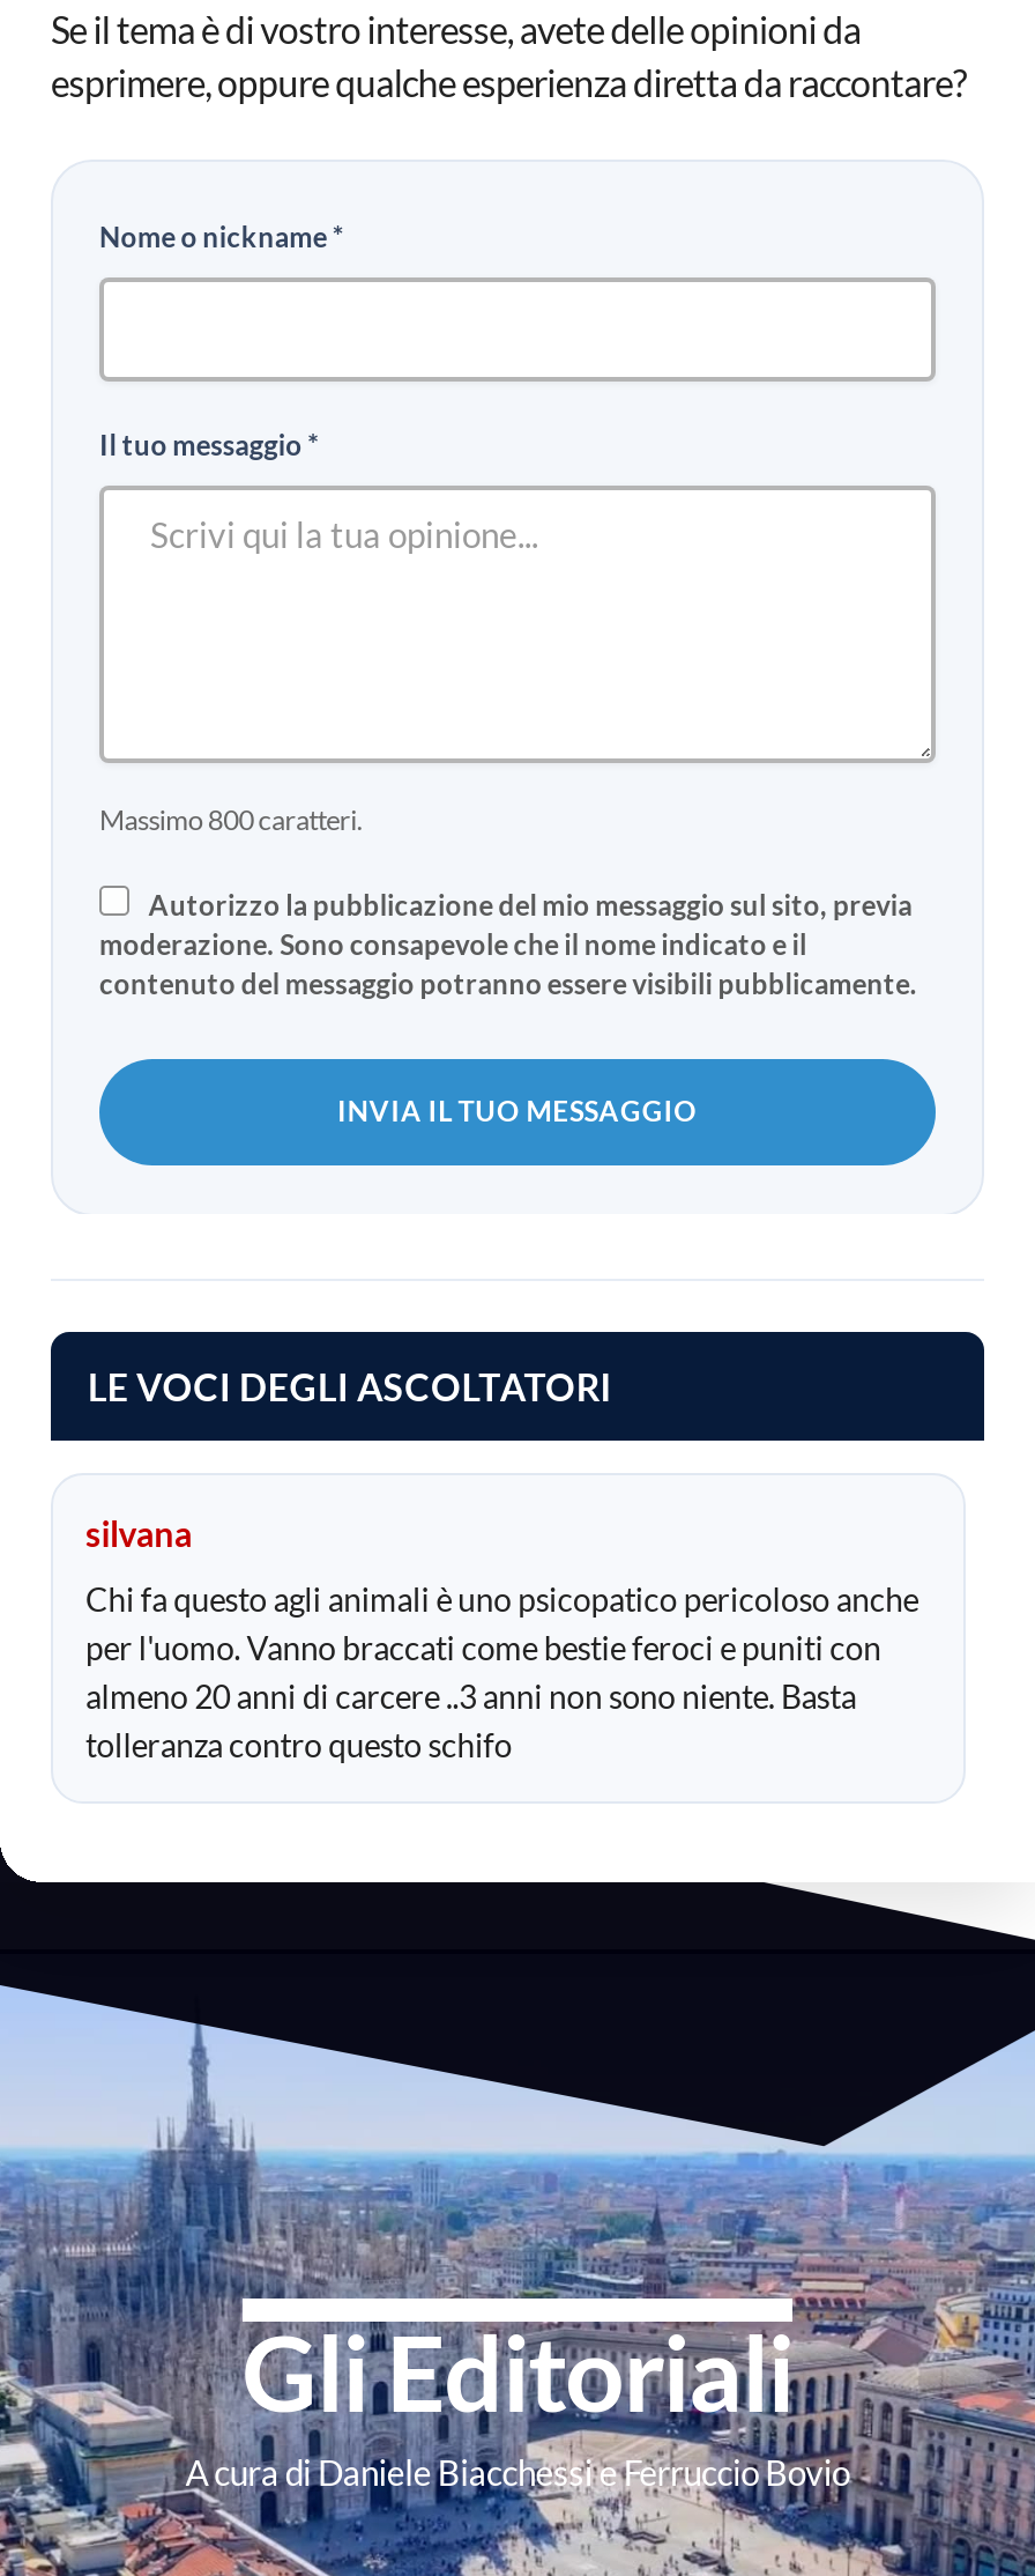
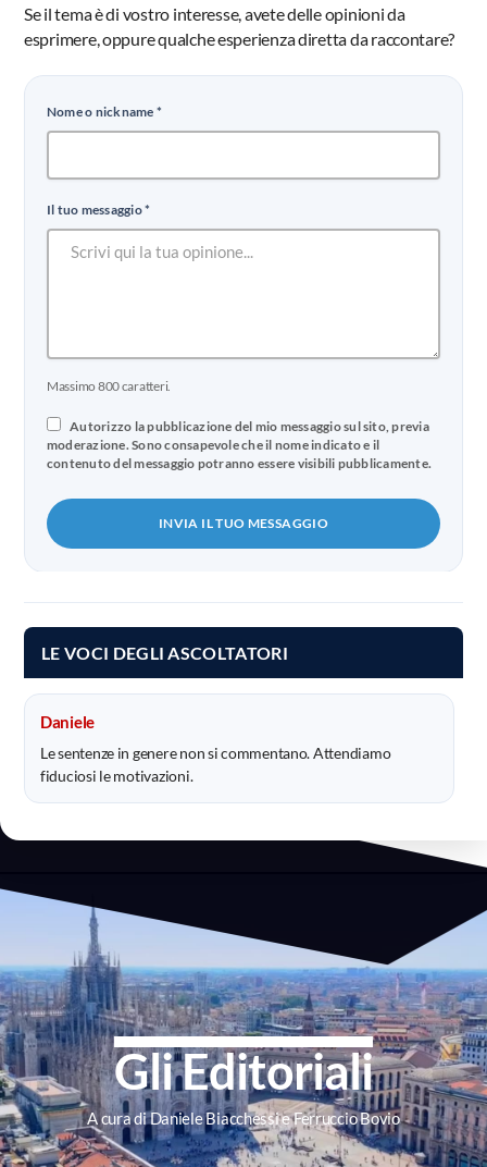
- silvana
+ Daniele

- Chi fa questo agli animali è uno psicopatico pericoloso anche
- per l'uomo. Vanno braccati come bestie feroci e puniti con
- almeno 20 anni di carcere ..3 anni non sono niente. Basta
- tolleranza contro questo schifo
+ Le sentenze in genere non si commentano. Attendiamo
+ fiduciosi le motivazioni.
